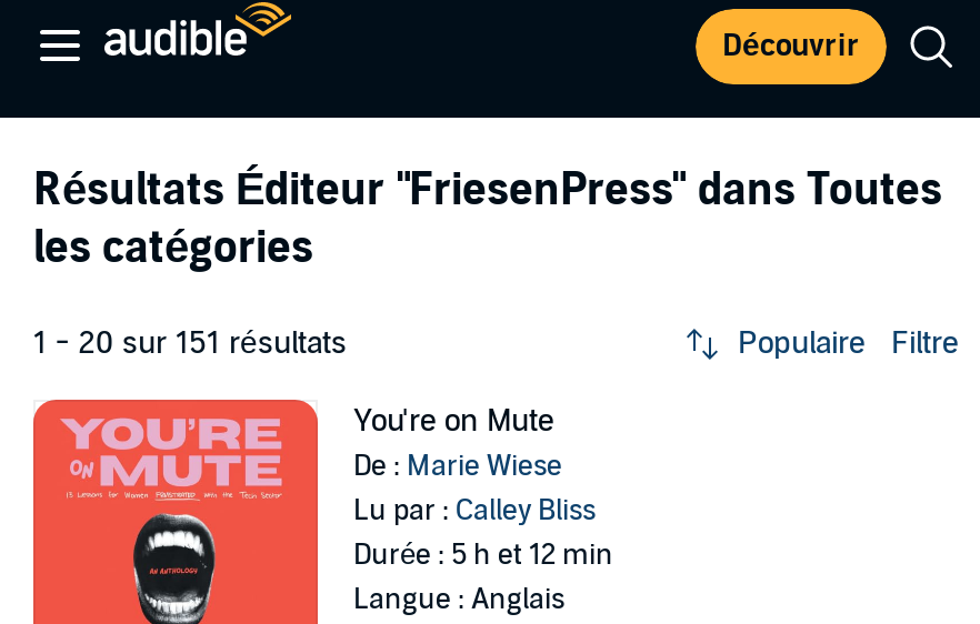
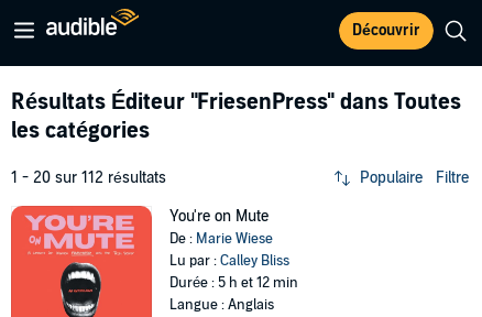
- 1 - 20 sur 151 résultats
+ 1 - 20 sur 112 résultats
